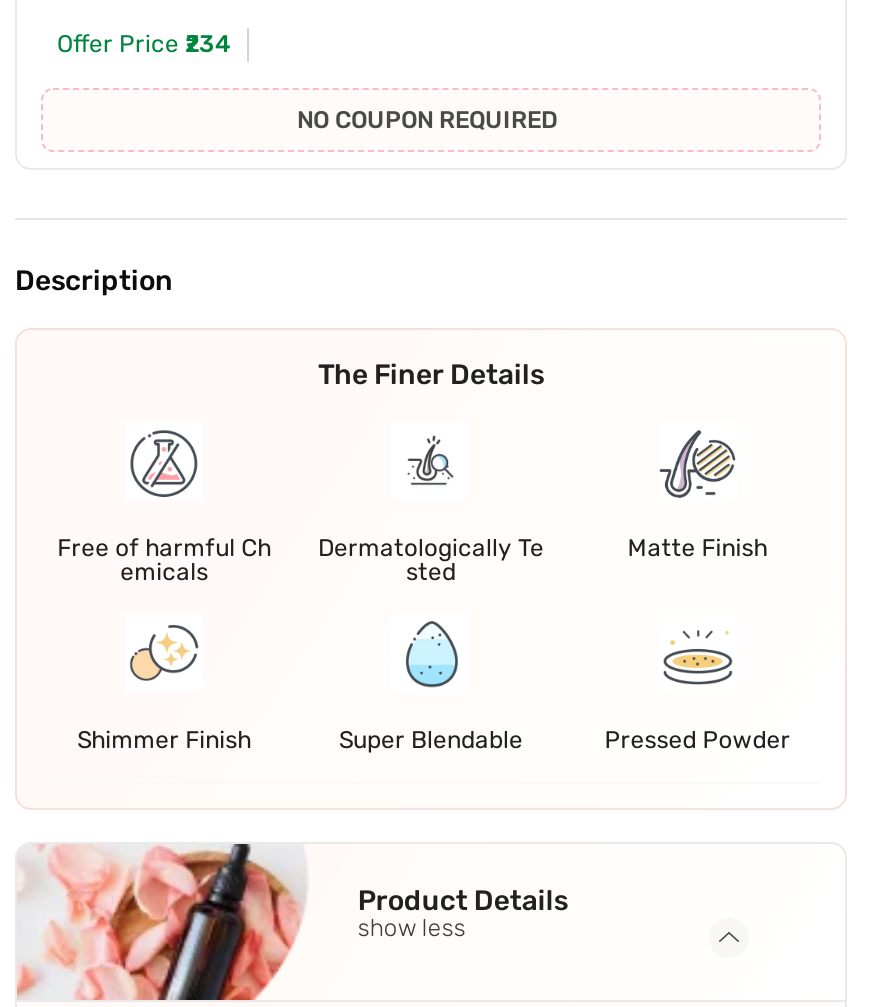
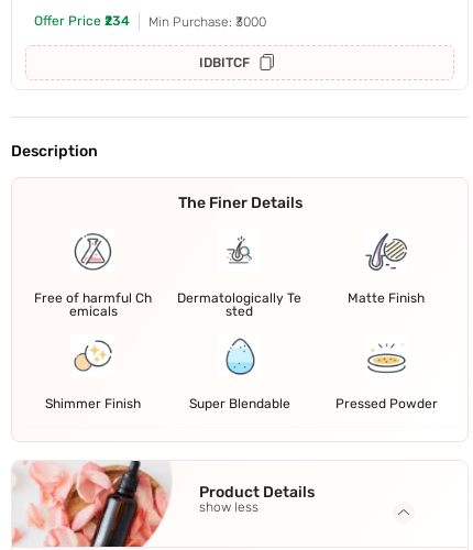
- NO COUPON REQUIRED
+ Min Purchase: ₹3000
+ IDBITCF
